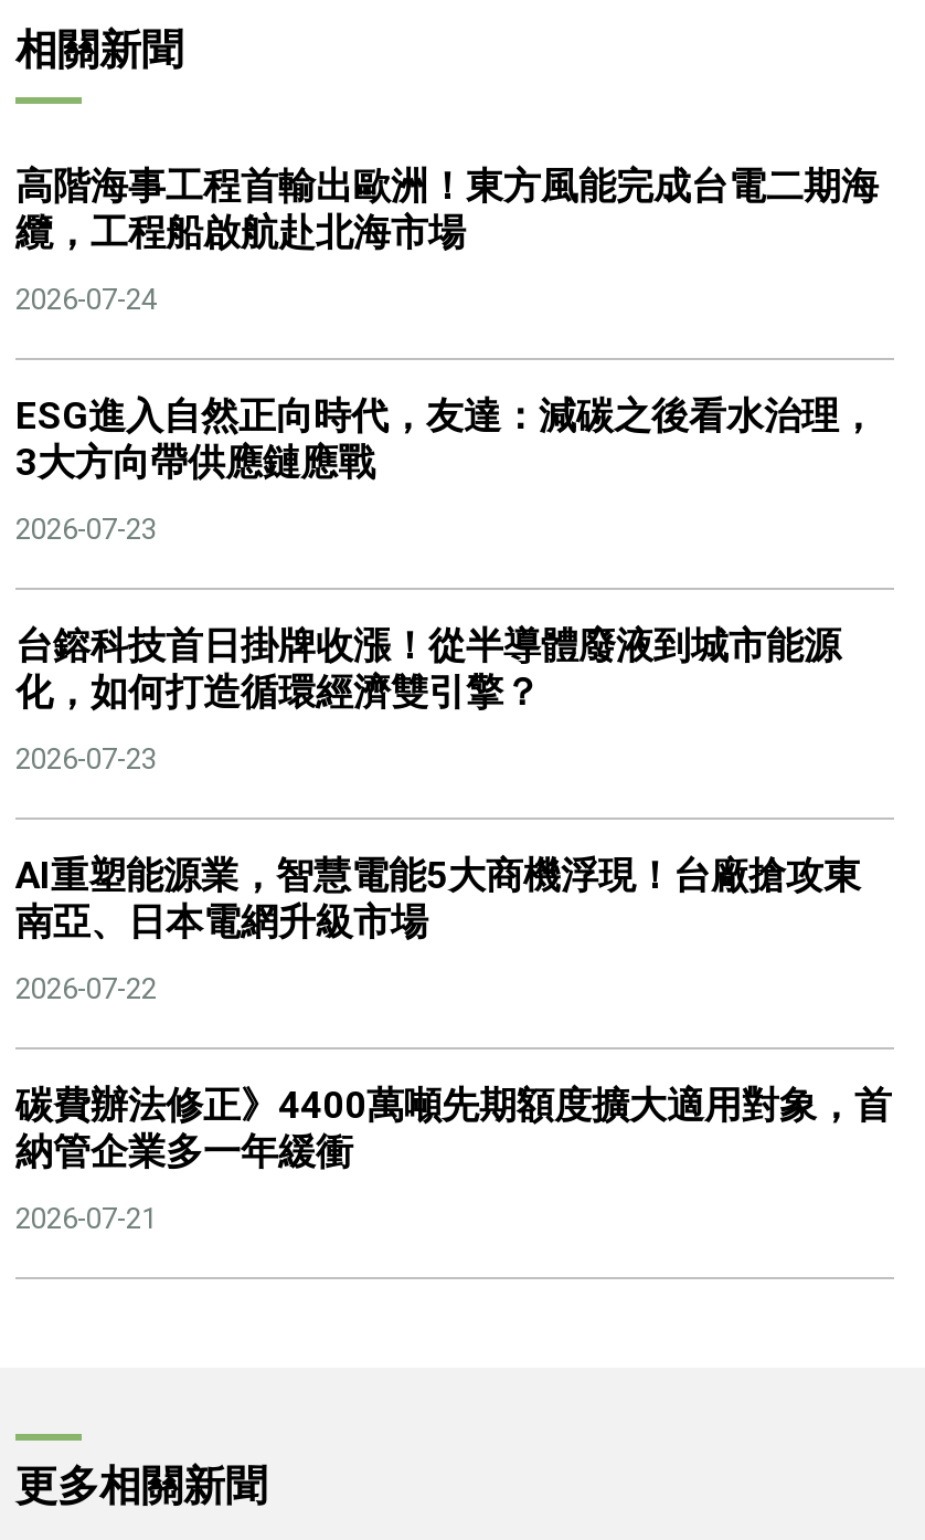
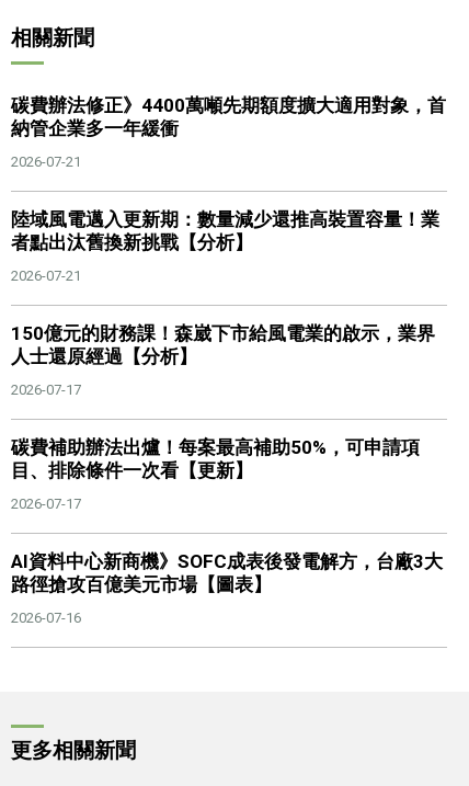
- 高階海事工程首輸出歐洲！東方風能完成台電二期海
- 纜，工程船啟航赴北海市場
- 2026-07-24
- ESG進入自然正向時代，友達：減碳之後看水治理，
- 3大方向帶供應鏈應戰
- 2026-07-23
- 台鎔科技首日掛牌收漲！從半導體廢液到城市能源
- 化，如何打造循環經濟雙引擎？
- 2026-07-23
- AI重塑能源業，智慧電能5大商機浮現！台廠搶攻東
- 南亞、日本電網升級市場
- 2026-07-22

moved up: 碳費辦法修正》4400萬噸先期額度擴大適用對象，首 | 納管企業多一年緩衝 | 2026-07-21

+ 陸域風電邁入更新期：數量減少還推高裝置容量！業
+ 者點出汰舊換新挑戰【分析】
+ 2026-07-21
+ 150億元的財務課！森崴下市給風電業的啟示，業界
+ 人士還原經過【分析】
+ 2026-07-17
+ 碳費補助辦法出爐！每案最高補助50%，可申請項
+ 目、排除條件一次看【更新】
+ 2026-07-17
+ AI資料中心新商機》SOFC成表後發電解方，台廠3大
+ 路徑搶攻百億美元市場【圖表】
+ 2026-07-16
